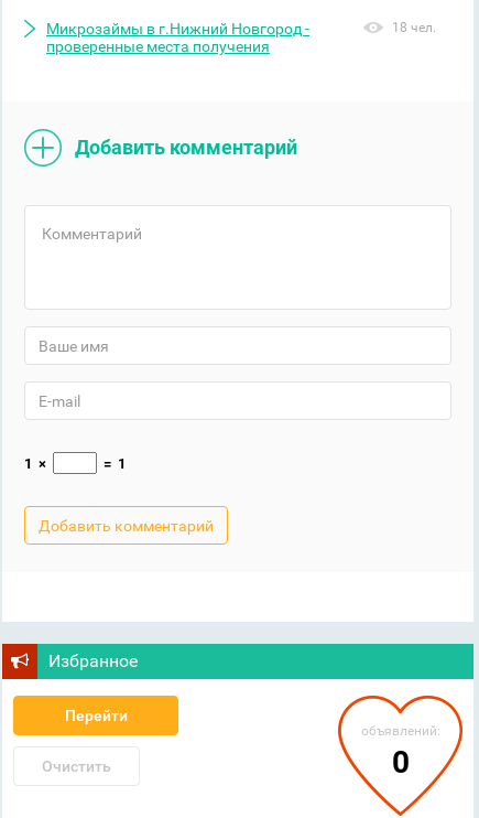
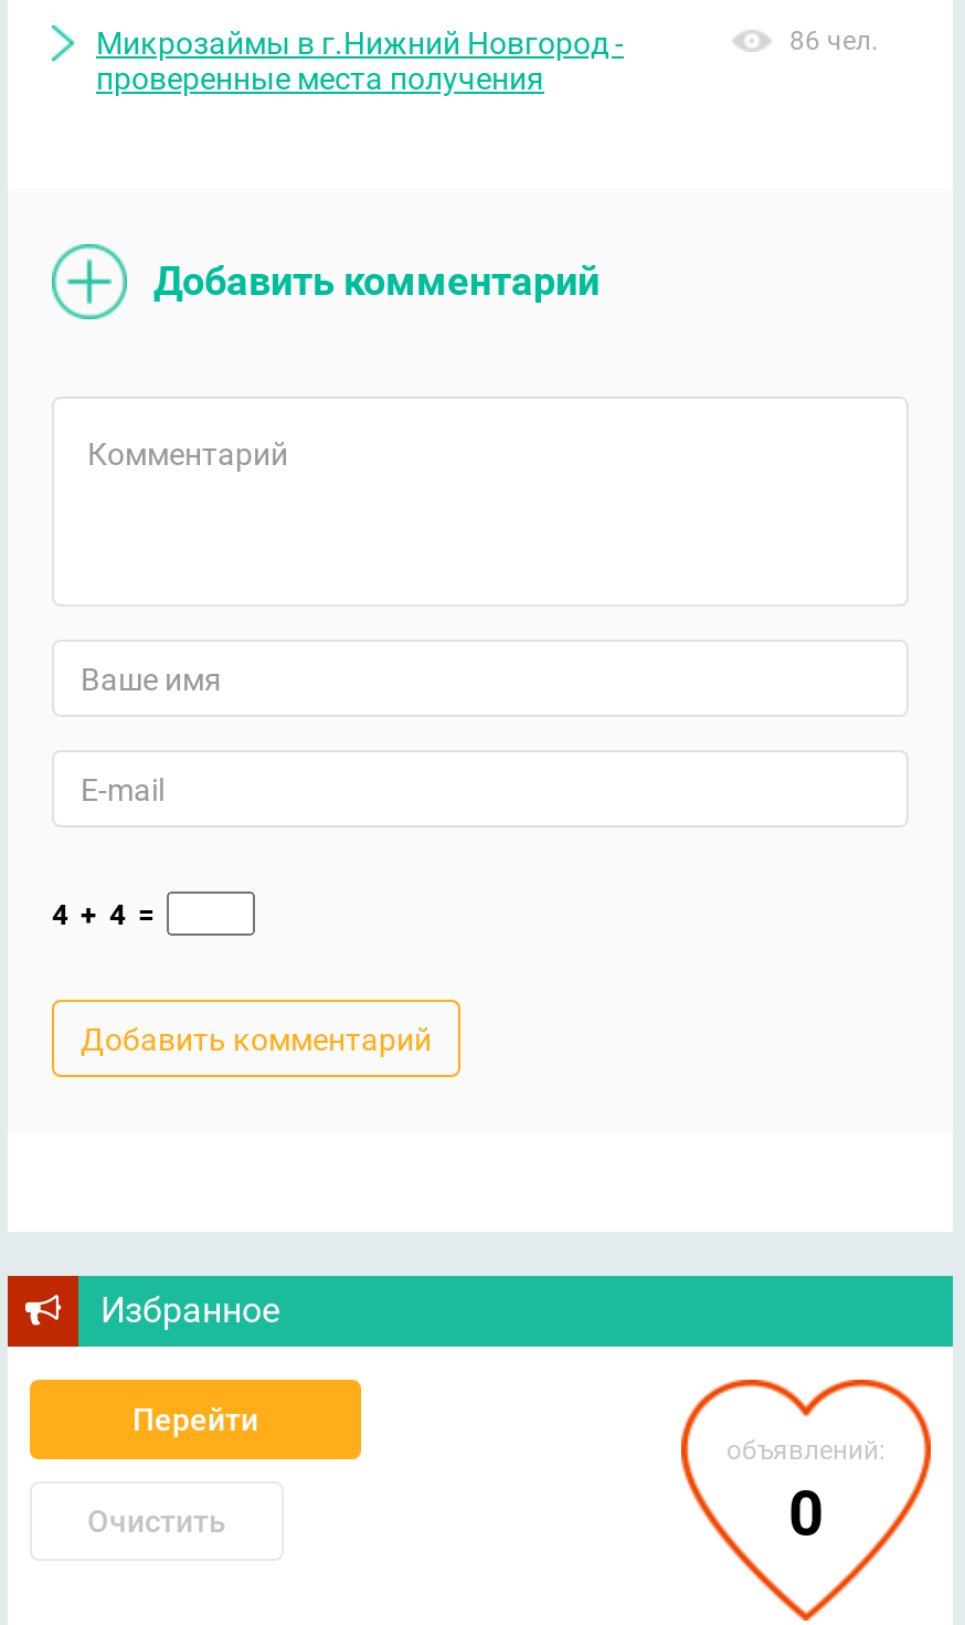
- 18 чел.
+ 86 чел.

- 1 ×
- = 1
+ 4 + 4 =
